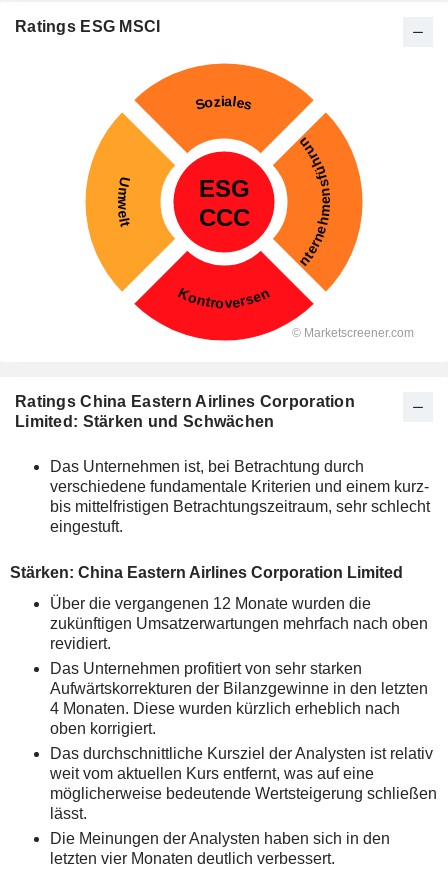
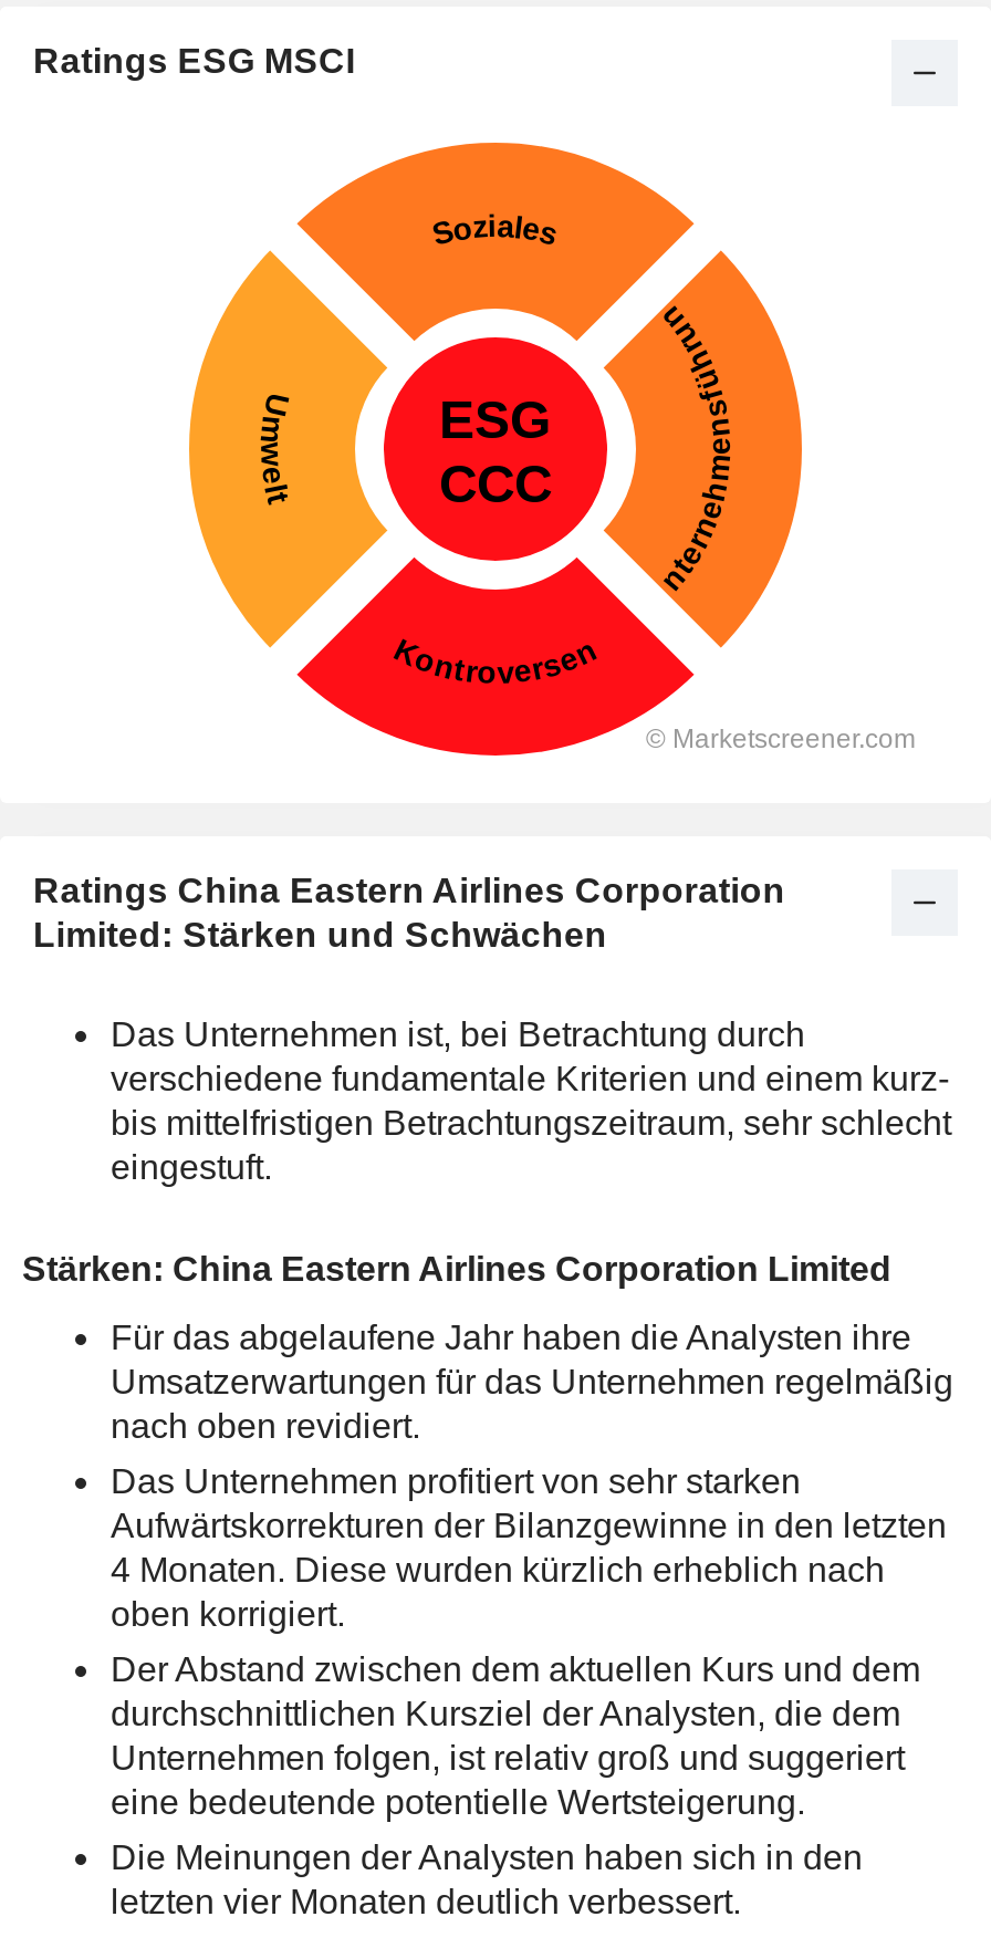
- Über die vergangenen 12 Monate wurden die
- zukünftigen Umsatzerwartungen mehrfach nach oben
- revidiert.
+ Für das abgelaufene Jahr haben die Analysten ihre
+ Umsatzerwartungen für das Unternehmen regelmäßig
+ nach oben revidiert.

- Das durchschnittliche Kursziel der Analysten ist relativ
- weit vom aktuellen Kurs entfernt, was auf eine
- möglicherweise bedeutende Wertsteigerung schließen
- lässt.
+ Der Abstand zwischen dem aktuellen Kurs und dem
+ durchschnittlichen Kursziel der Analysten, die dem
+ Unternehmen folgen, ist relativ groß und suggeriert
+ eine bedeutende potentielle Wertsteigerung.
